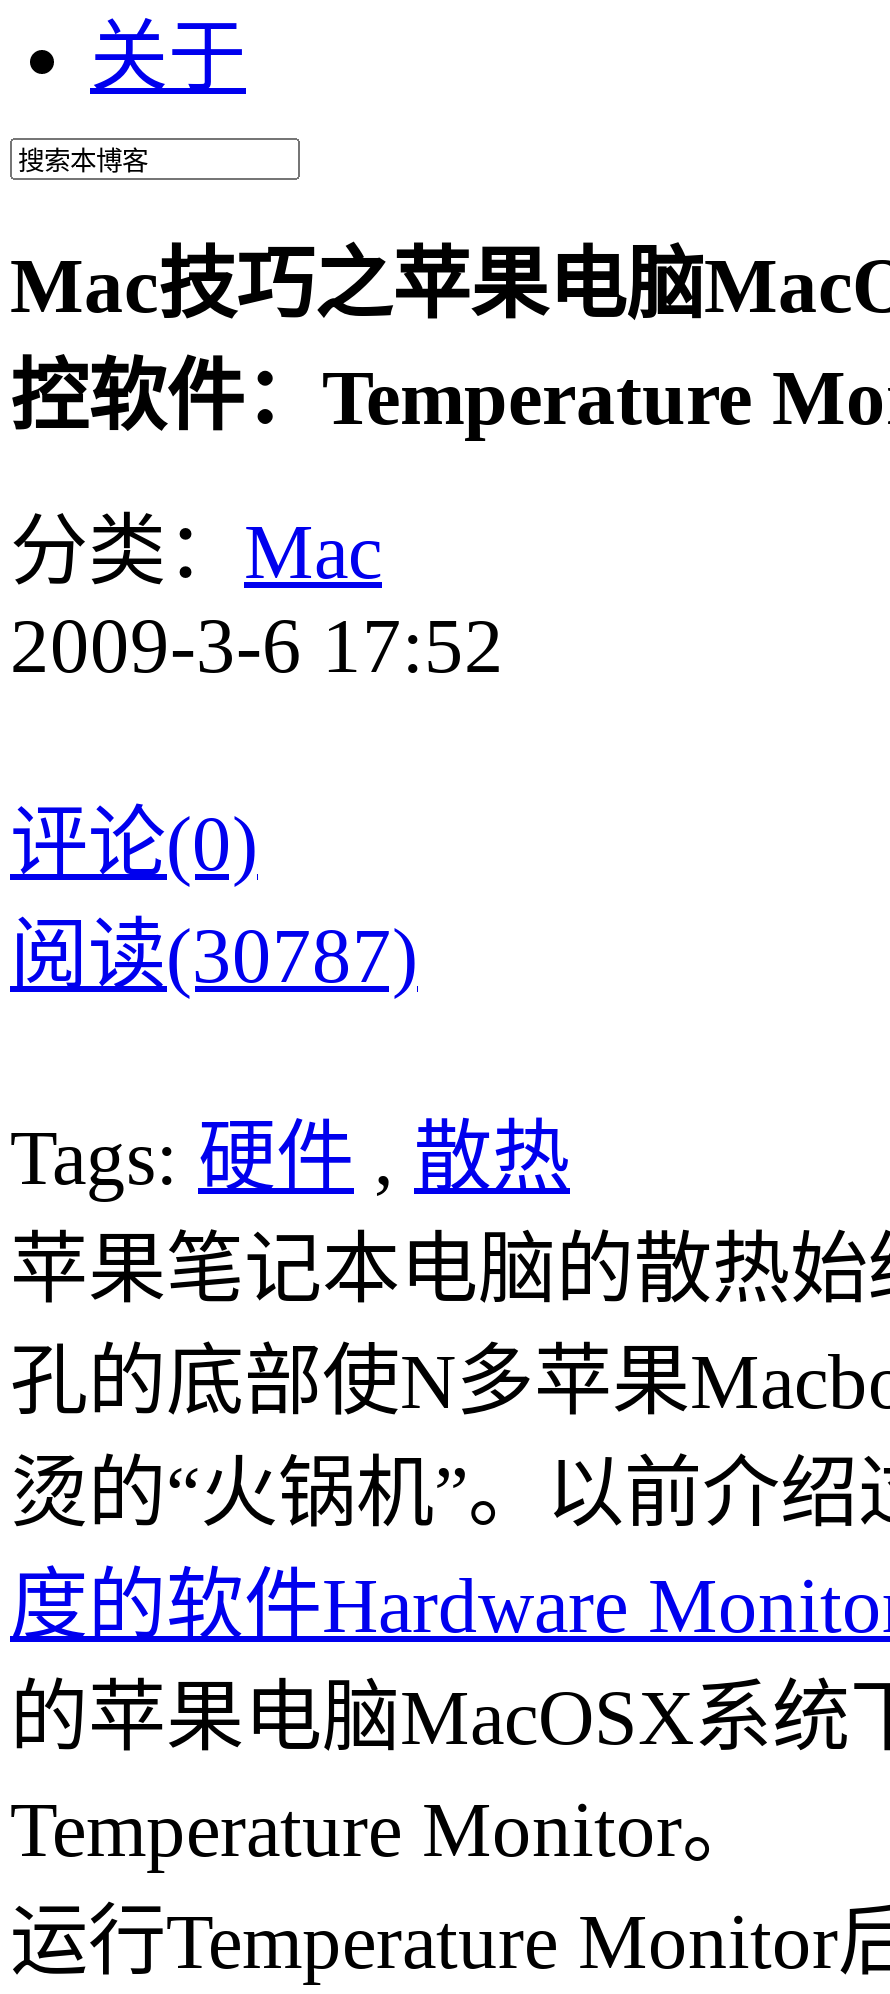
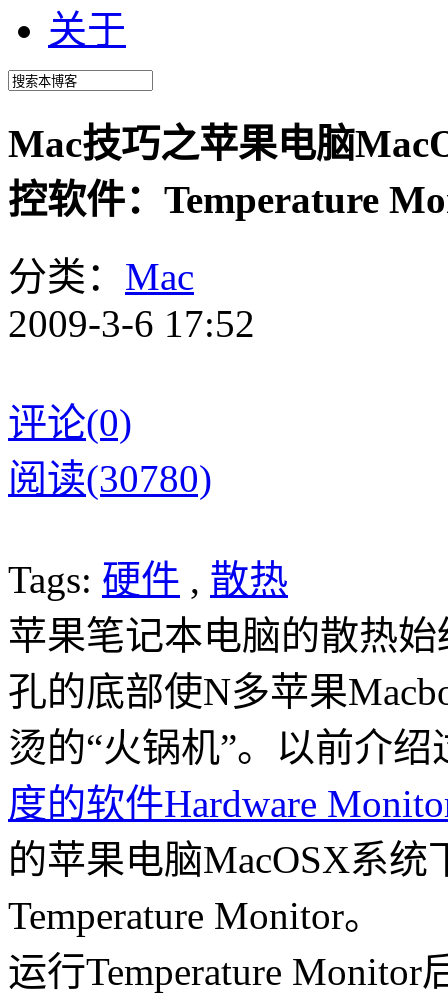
- 阅读(30787)
+ 阅读(30780)
